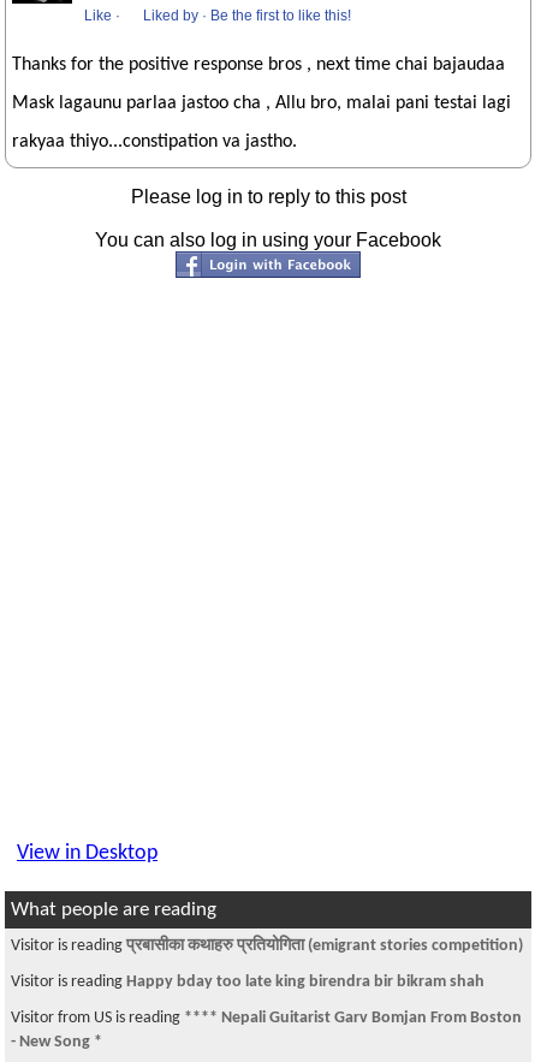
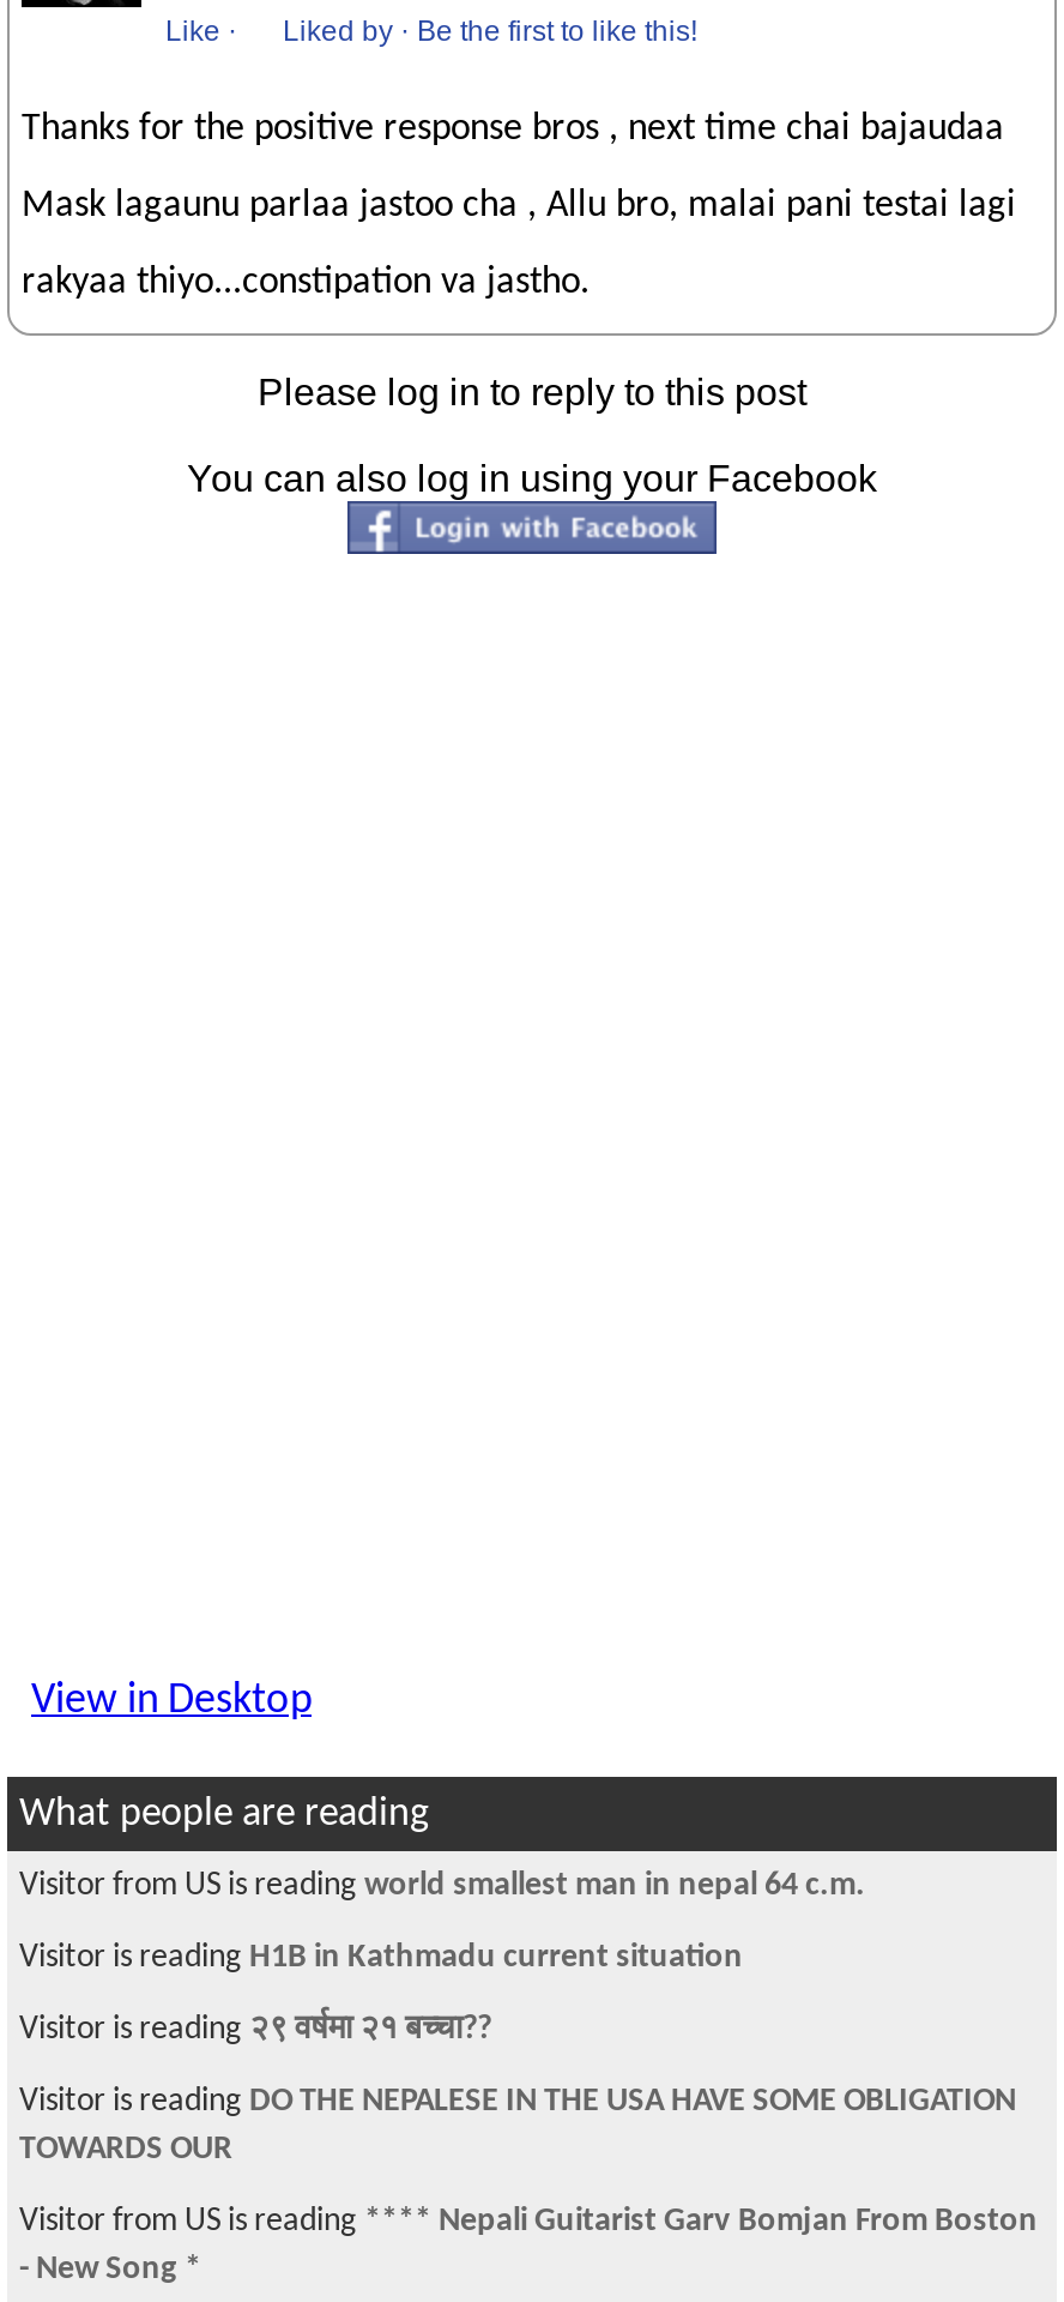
- Visitor is reading प्रबासीका कथाहरु प्रतियोगिता (emigrant stories competition)
- Visitor is reading Happy bday too late king birendra bir bikram shah
+ Visitor from US is reading world smallest man in nepal 64 c.m.
+ Visitor is reading H1B in Kathmadu current situation
+ Visitor is reading २९ वर्षमा २१ बच्चा??
+ Visitor is reading DO THE NEPALESE IN THE USA HAVE SOME OBLIGATION
+ TOWARDS OUR
